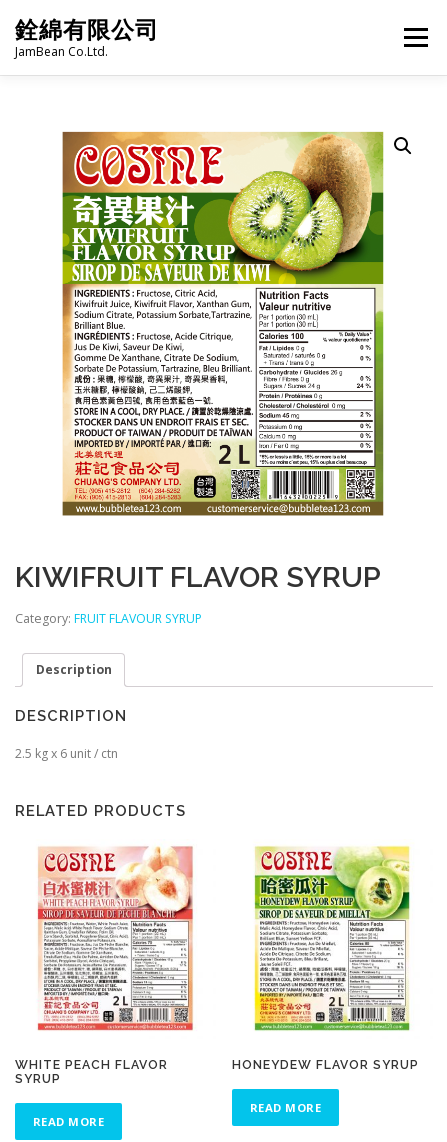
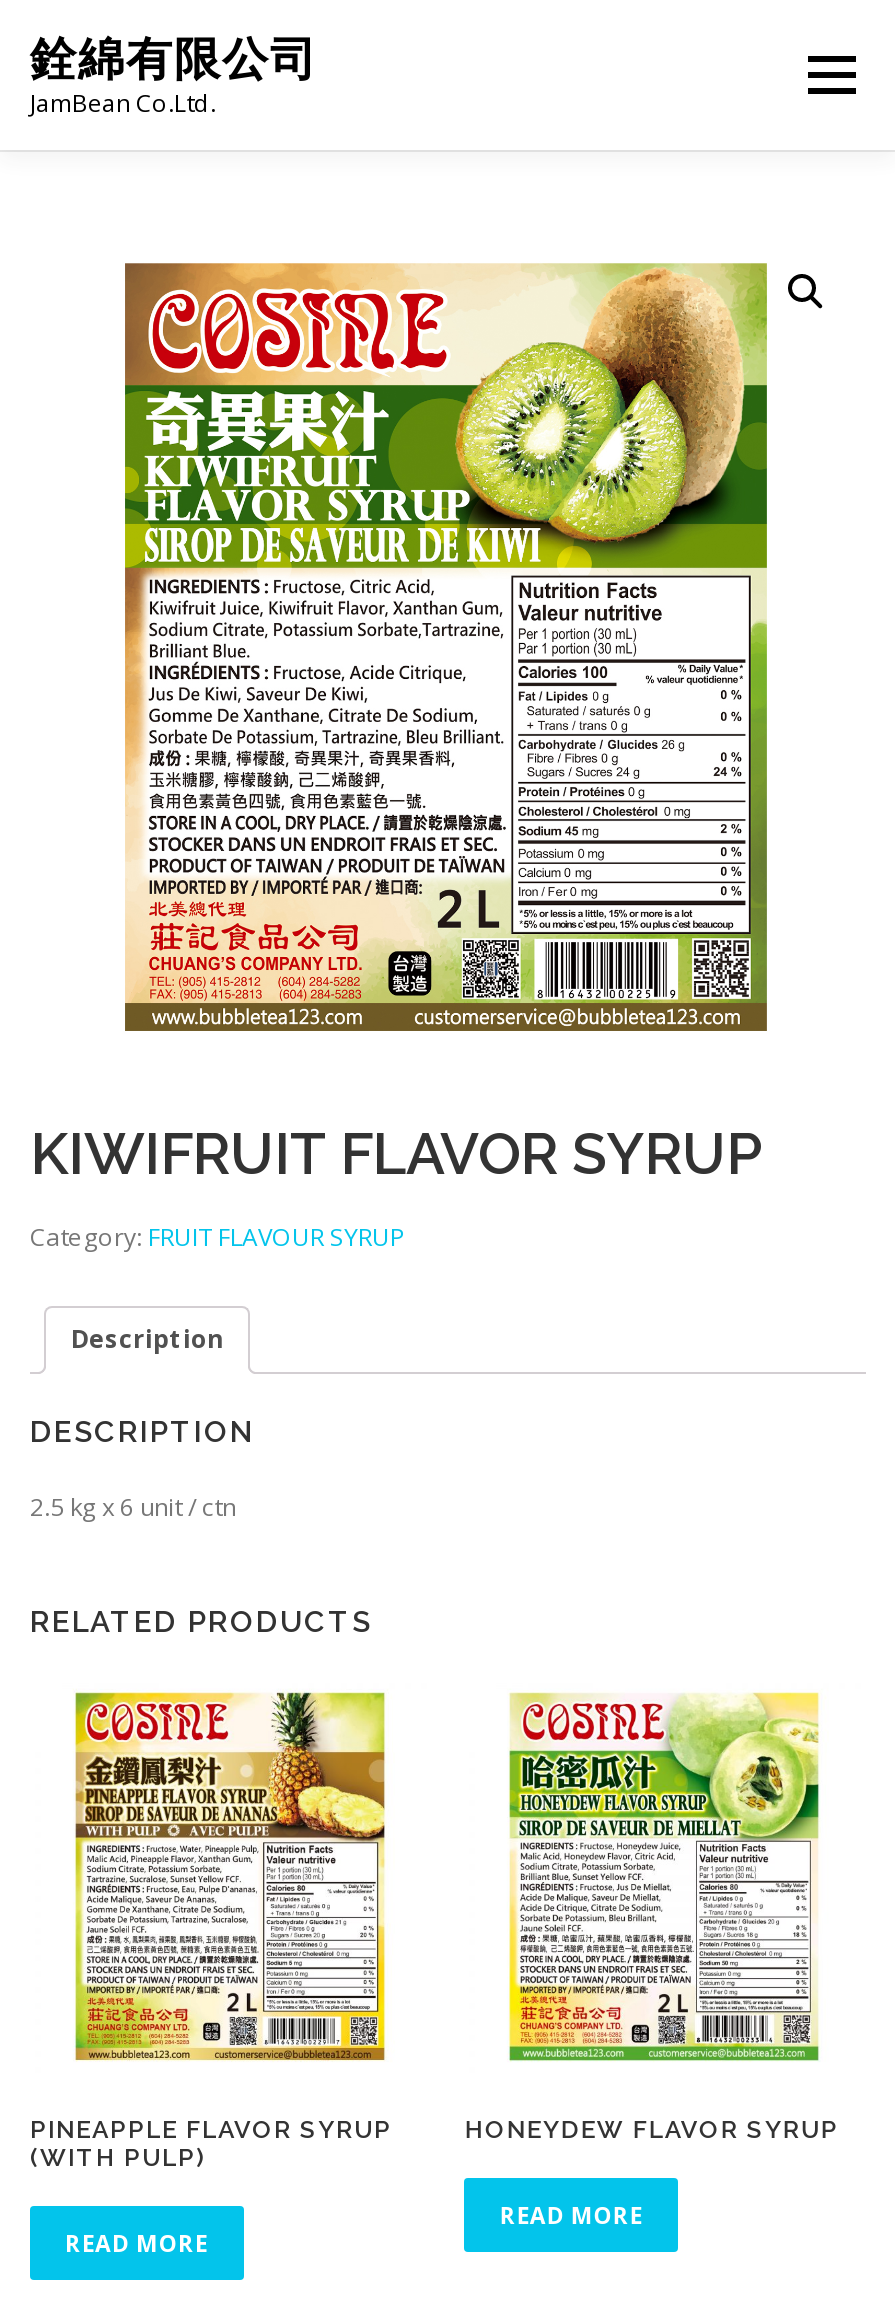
- [image]
- WHITE PEACH FLAVOR
- SYRUP
+ [image]
+ PINEAPPLE FLAVOR SYRUP
+ (WITH PULP)
